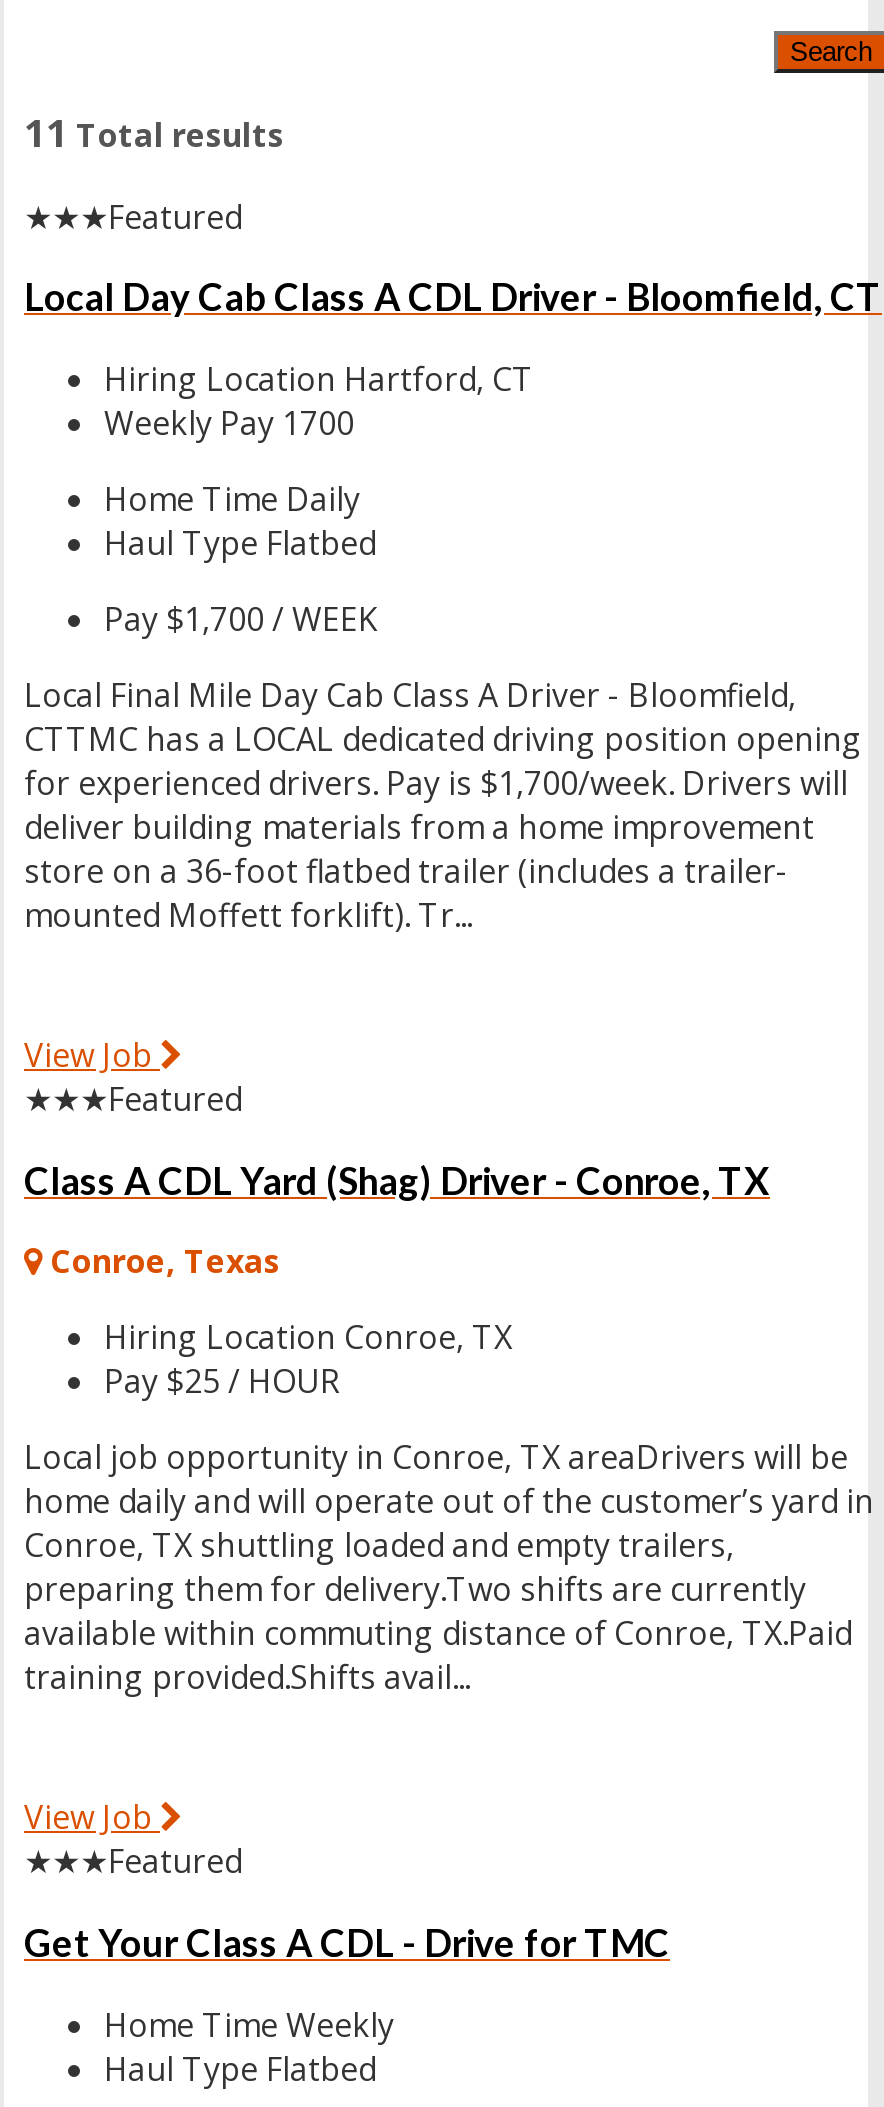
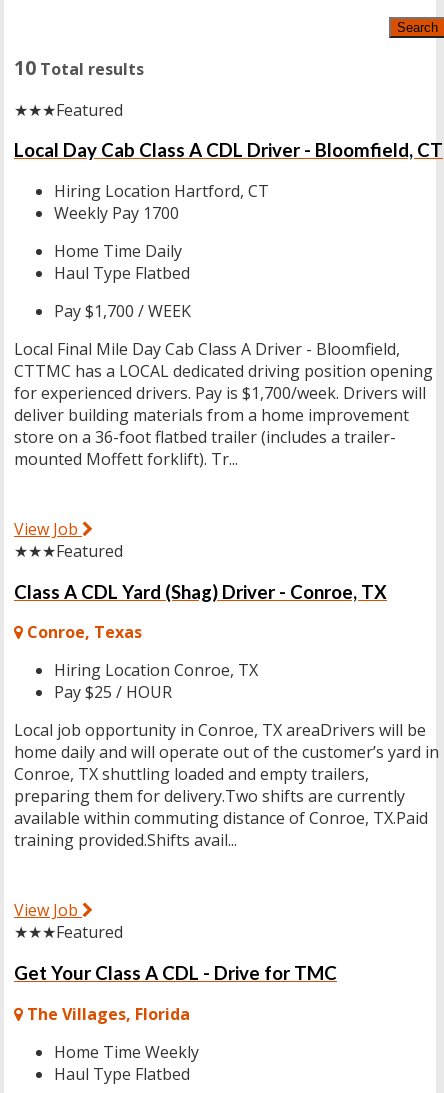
- 11 Total results
+ 10 Total results

+ The Villages, Florida
